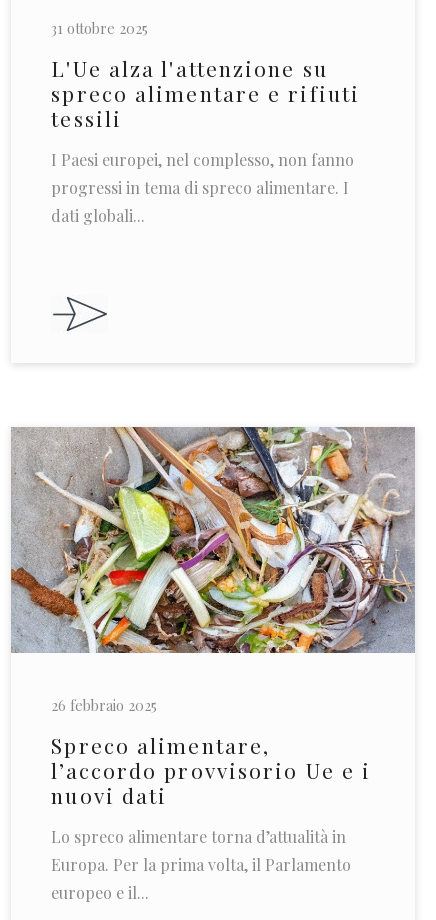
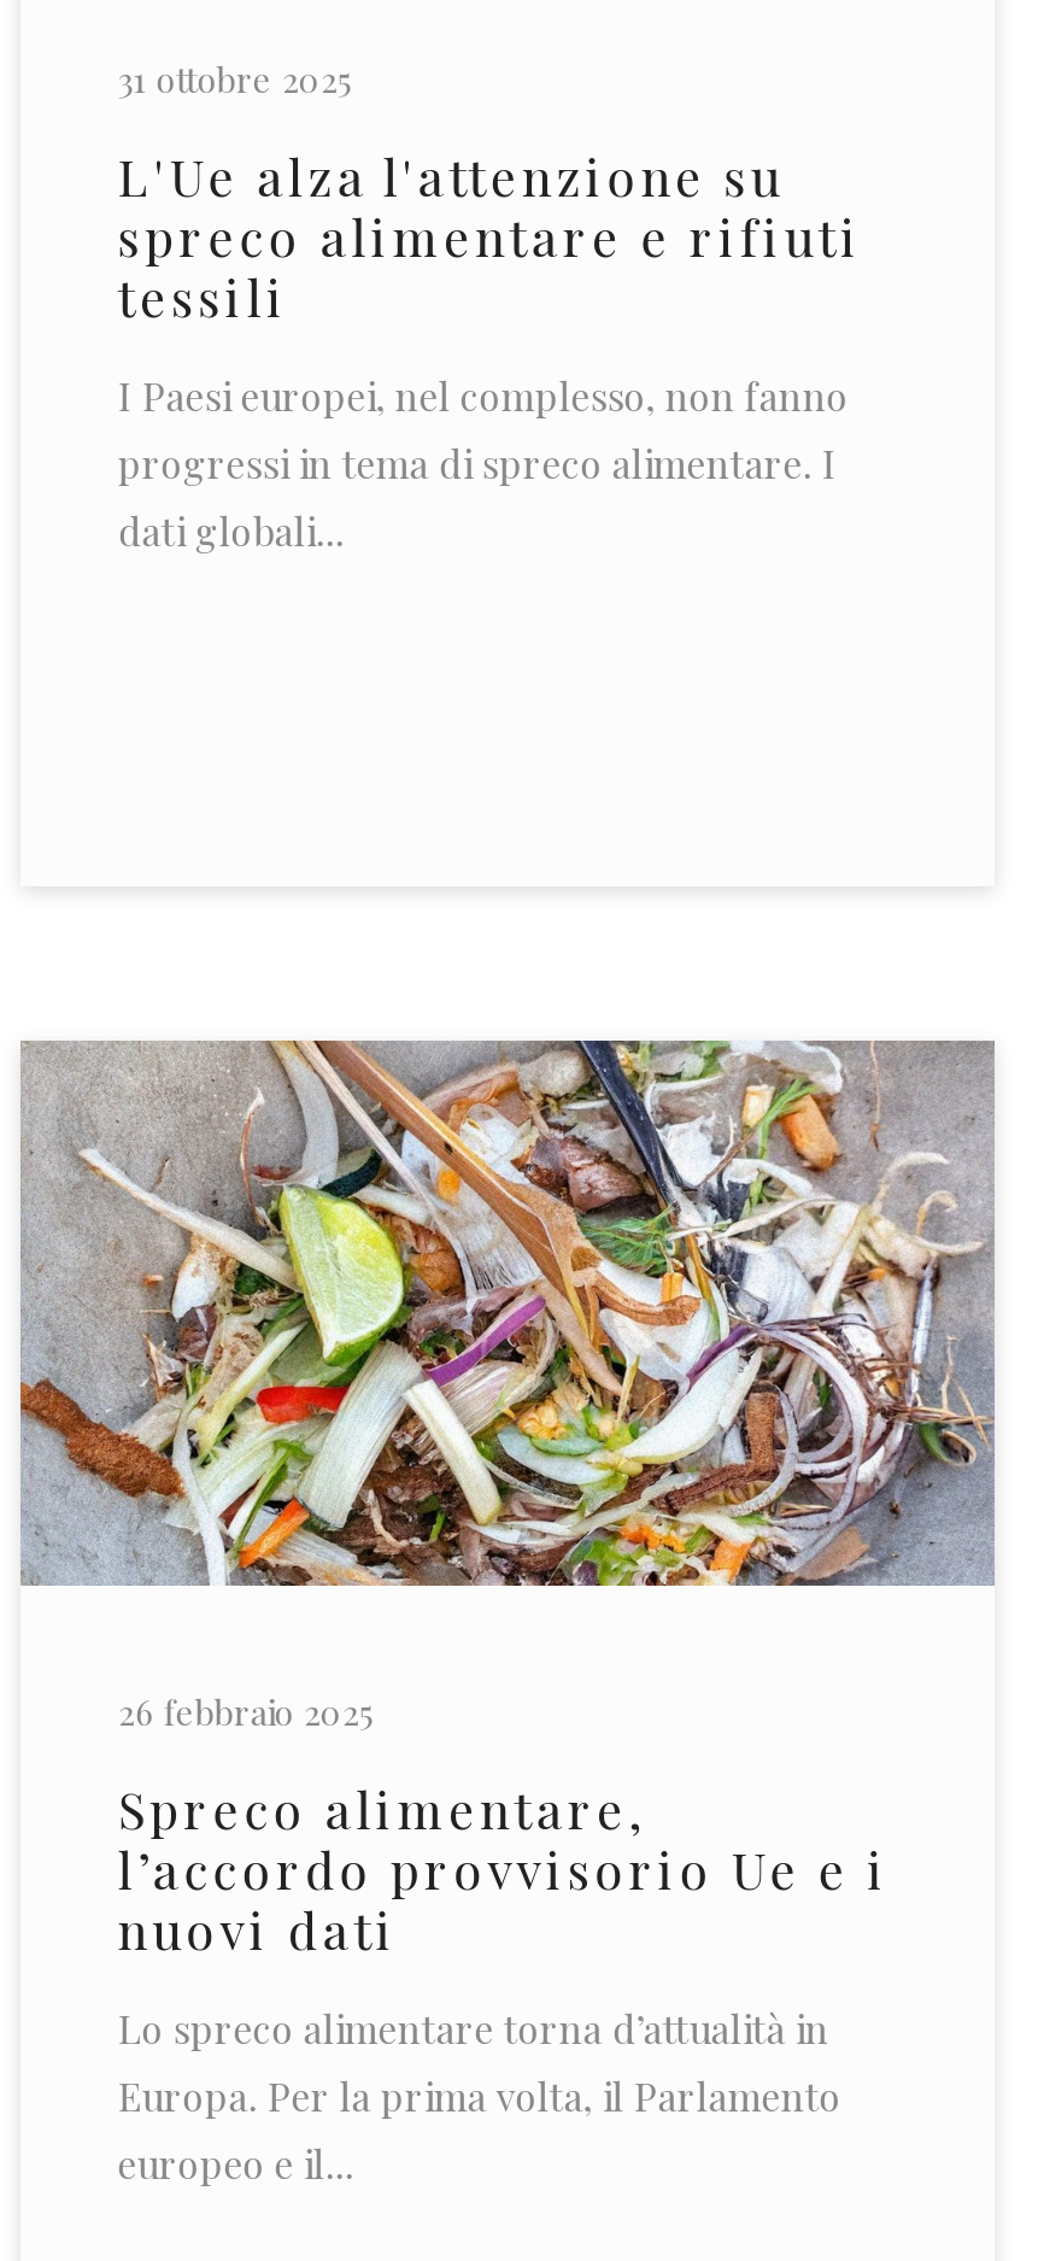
- [image]
